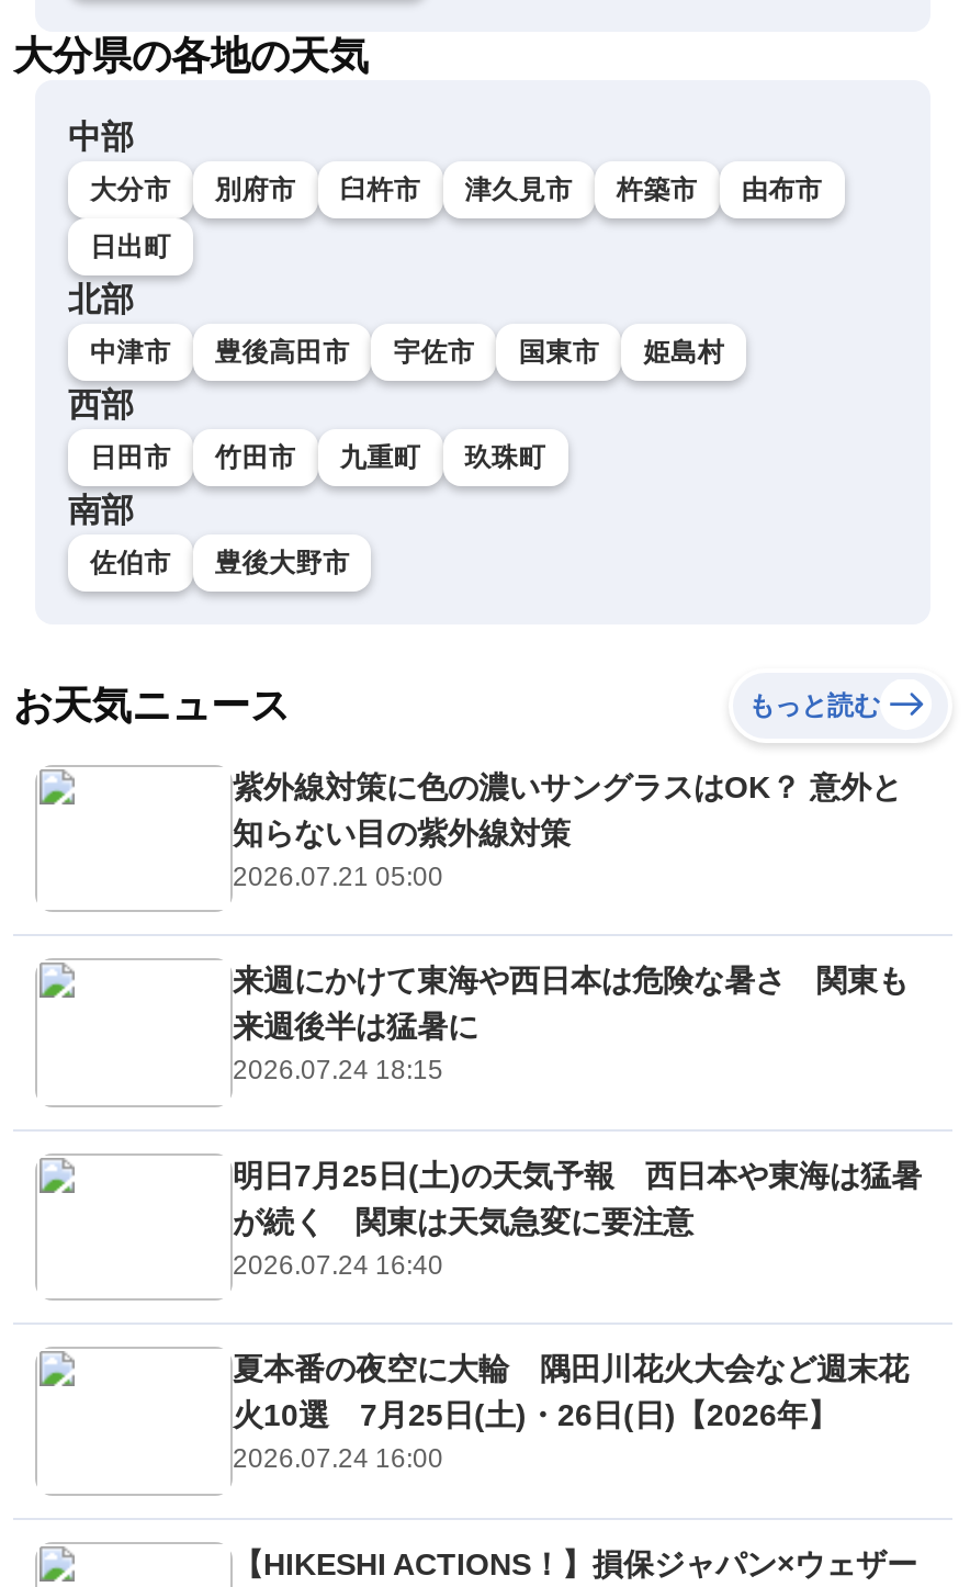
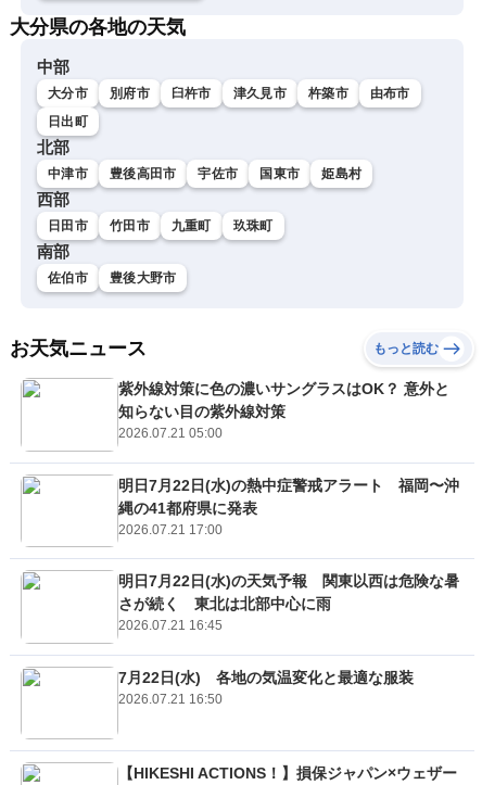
- 来週にかけて東海や西日本は危険な暑さ 関東も
- 来週後半は猛暑に
- 2026.07.24 18:15
+ 明日7月22日(水)の熱中症警戒アラート 福岡〜沖
+ 縄の41都府県に発表
+ 2026.07.21 17:00

- 明日7月25日(土)の天気予報 西日本や東海は猛暑
- が続く 関東は天気急変に要注意
- 2026.07.24 16:40
+ 明日7月22日(水)の天気予報 関東以西は危険な暑
+ さが続く 東北は北部中心に雨
+ 2026.07.21 16:45

- 夏本番の夜空に大輪 隅田川花火大会など週末花
- 火10選 7月25日(土)・26日(日)【2026年】
- 2026.07.24 16:00
+ 7月22日(水) 各地の気温変化と最適な服装
+ 2026.07.21 16:50
